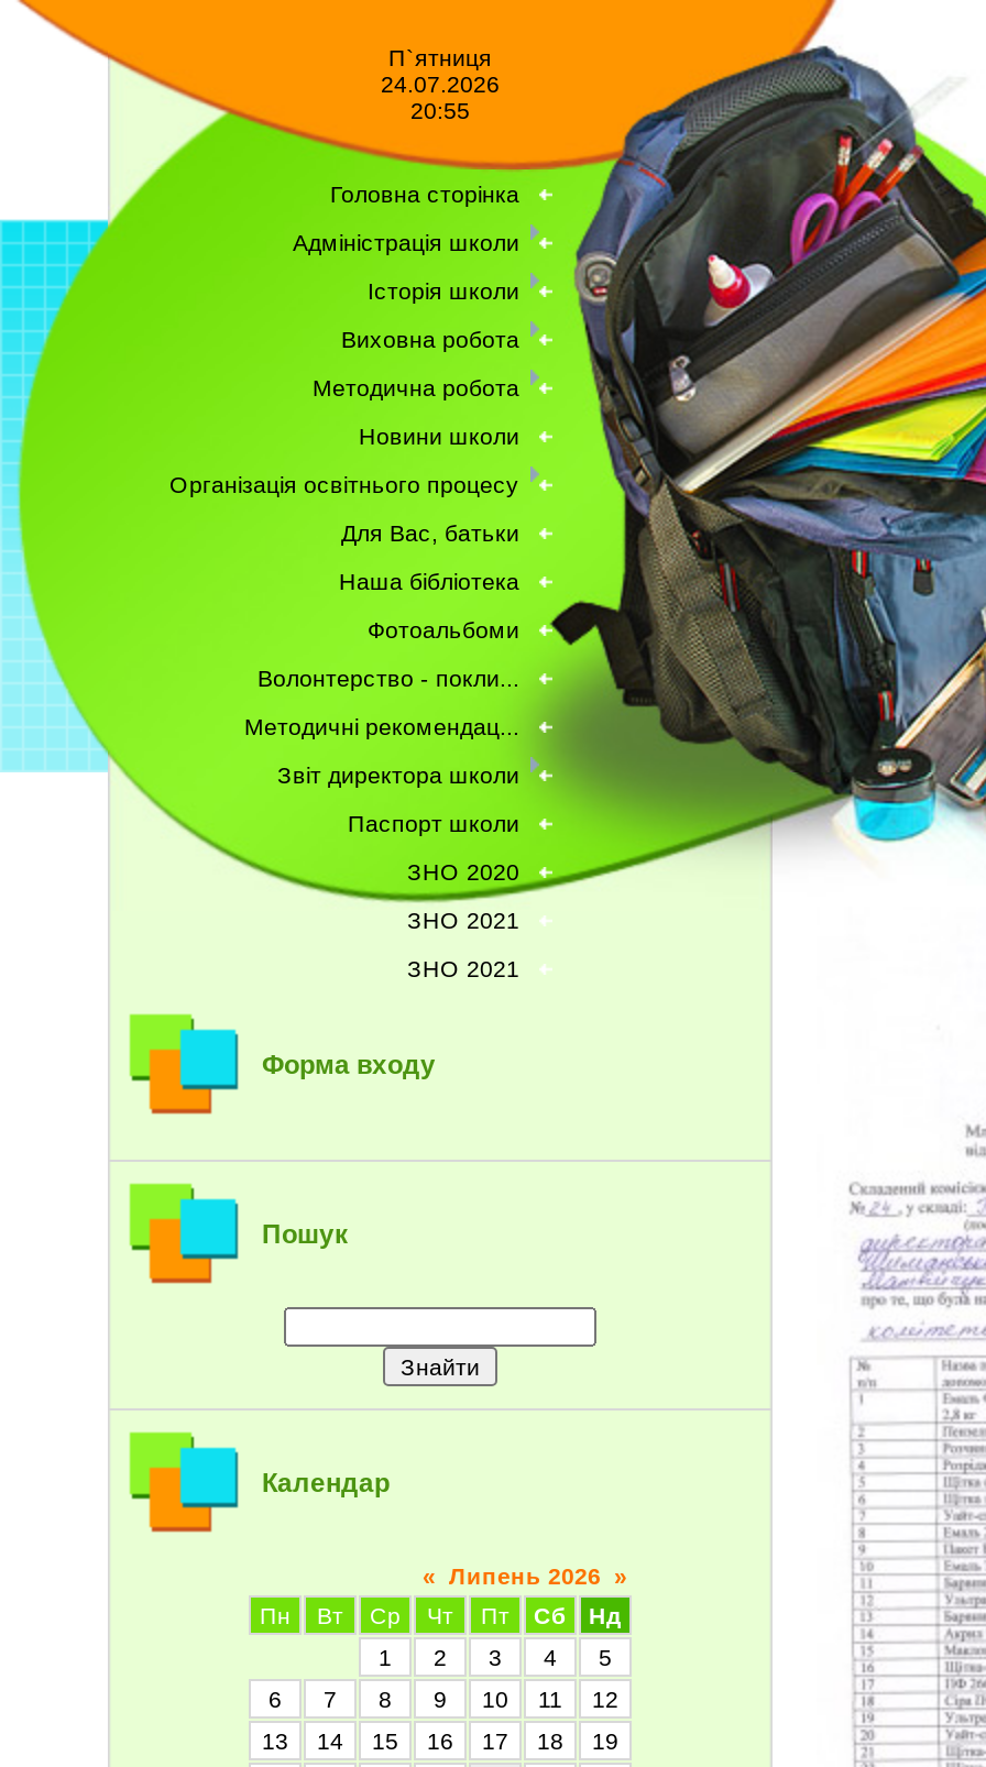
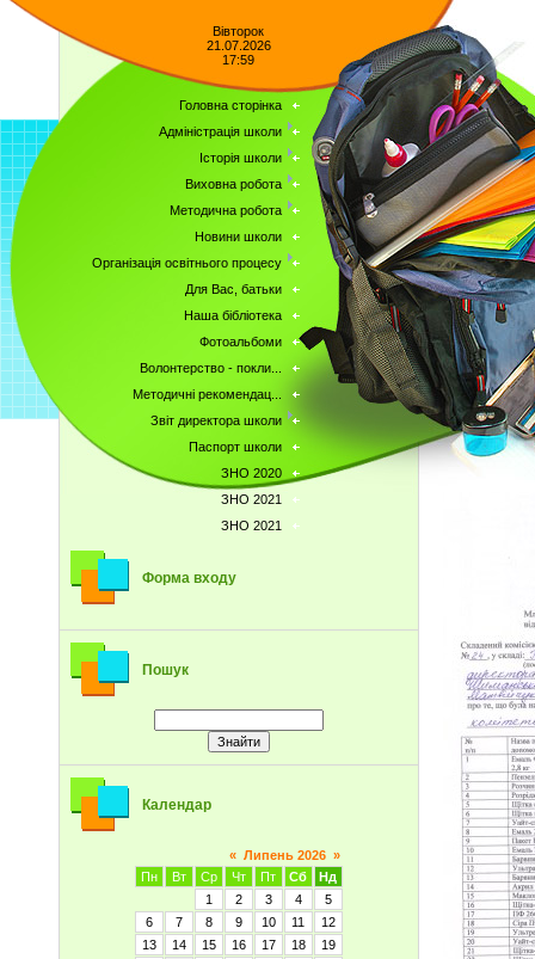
- П`ятниця
- 24.07.2026
- 20:55
+ Вівторок
+ 21.07.2026
+ 17:59
